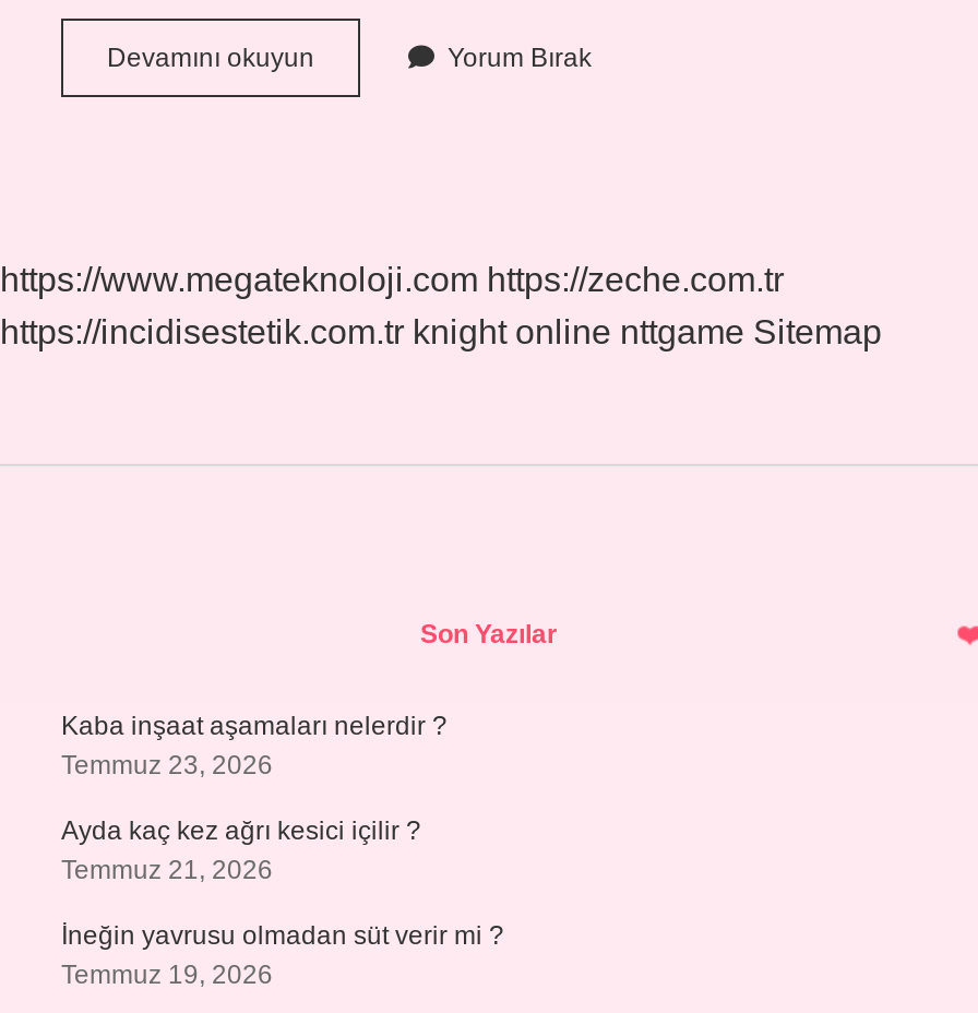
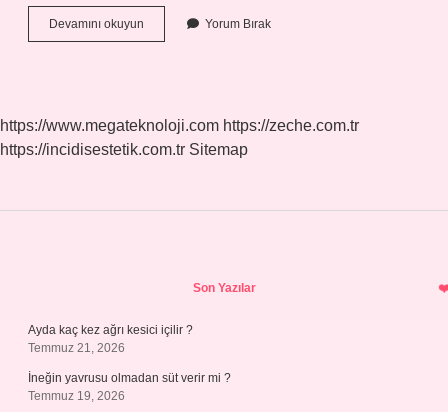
- https://incidisestetik.com.tr knight online nttgame Sitemap
+ https://incidisestetik.com.tr Sitemap

- Kaba inşaat aşamaları nelerdir ?
- Temmuz 23, 2026
